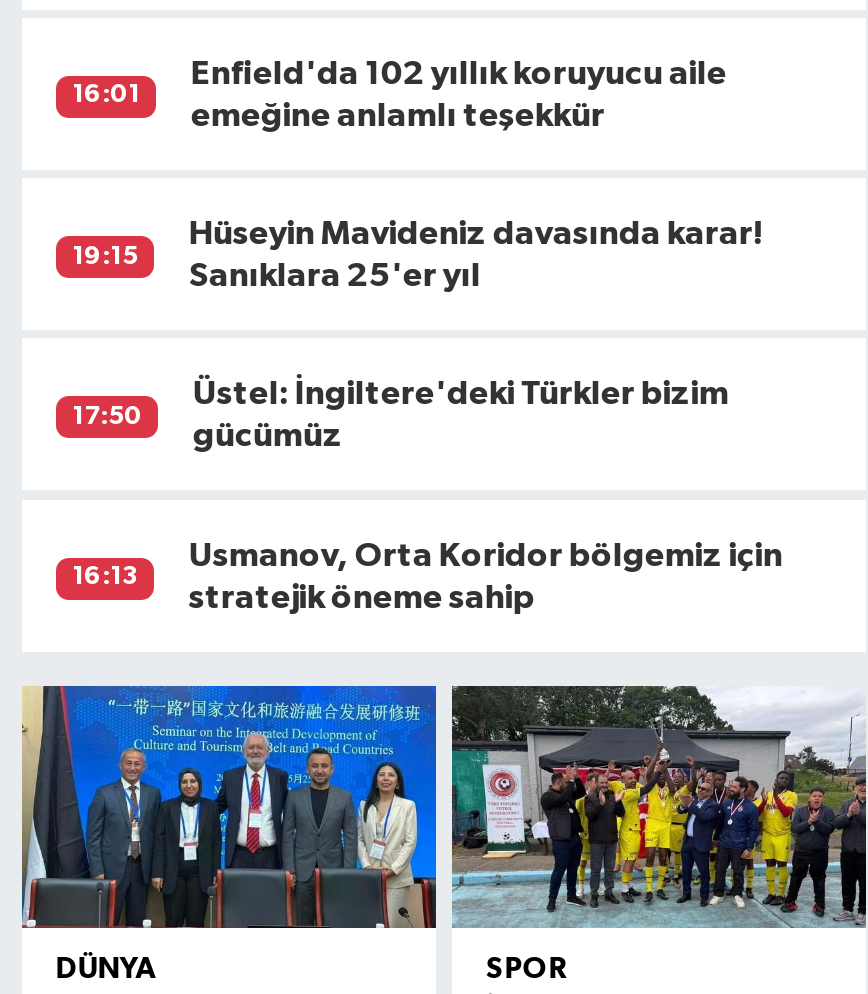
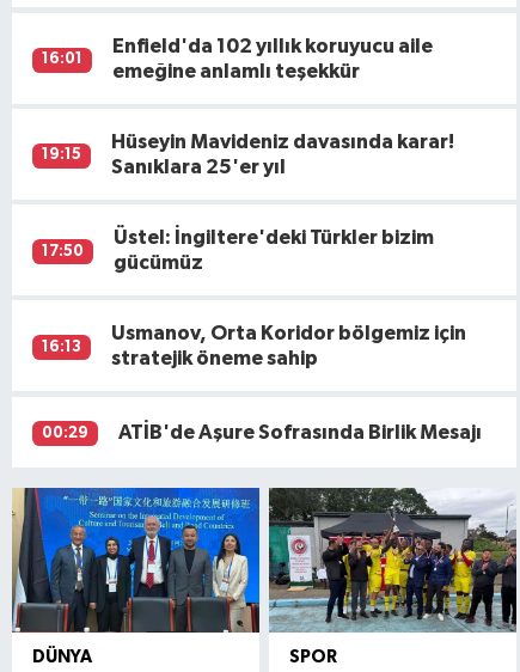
+ 00:29
+ ATİB'de Aşure Sofrasında Birlik Mesajı
